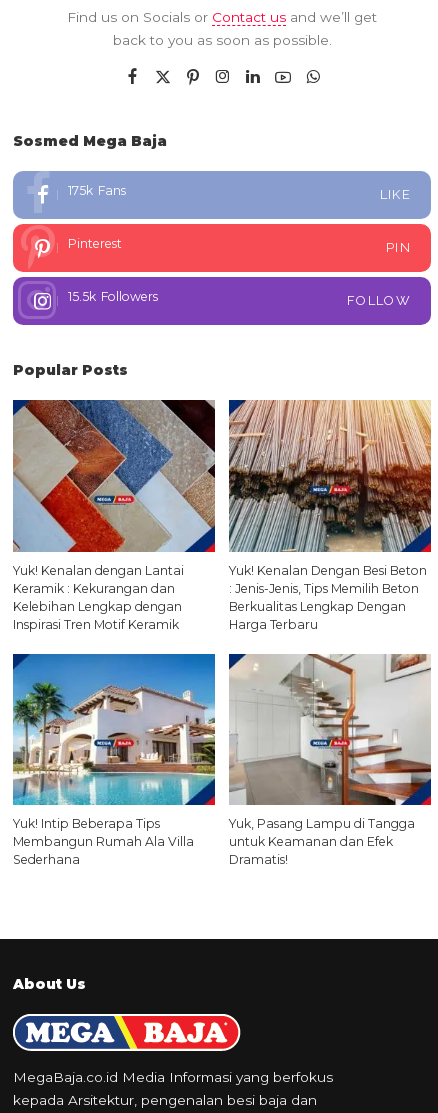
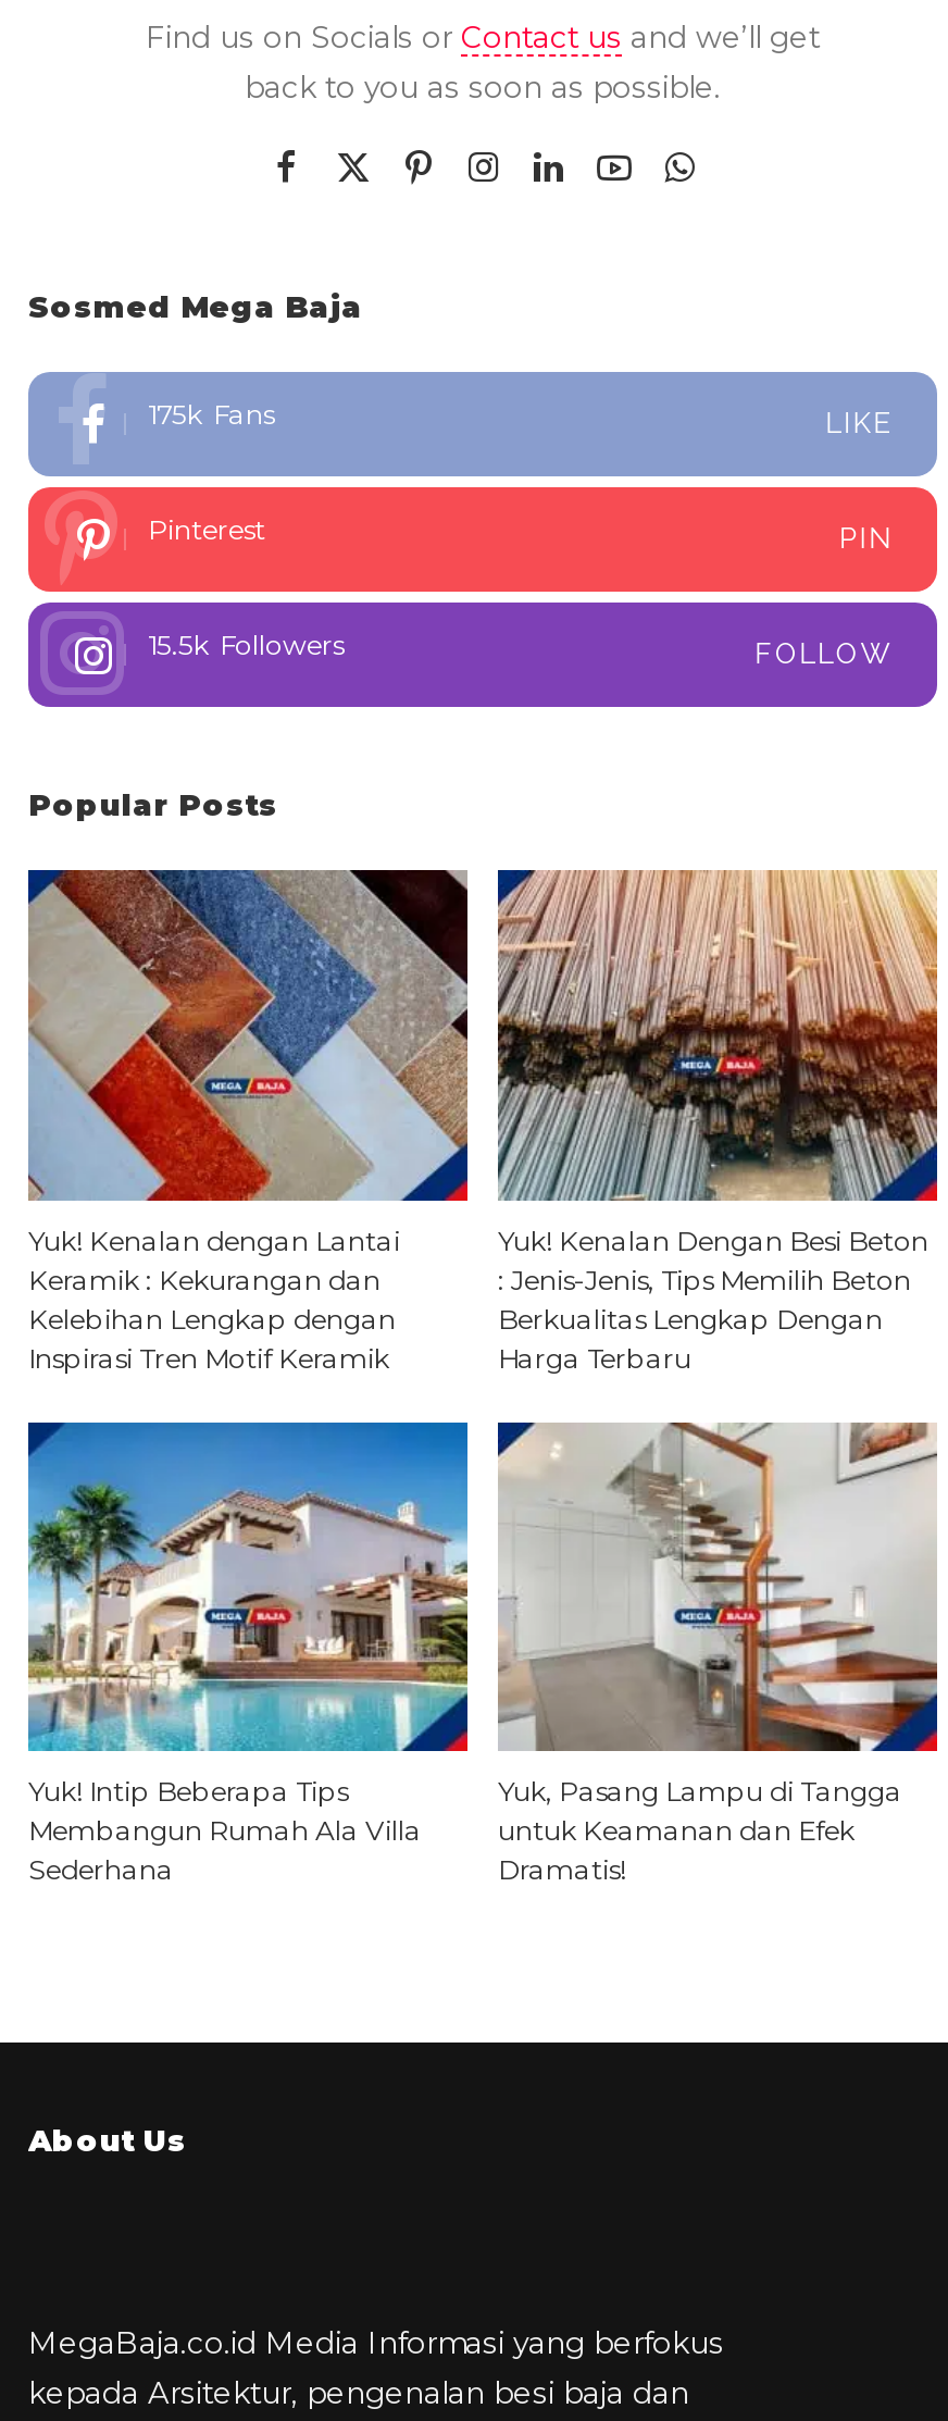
- [image]
